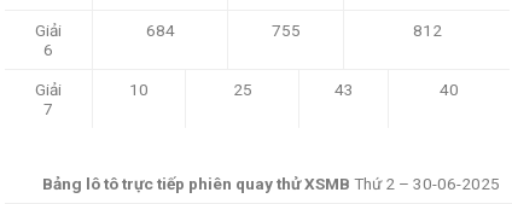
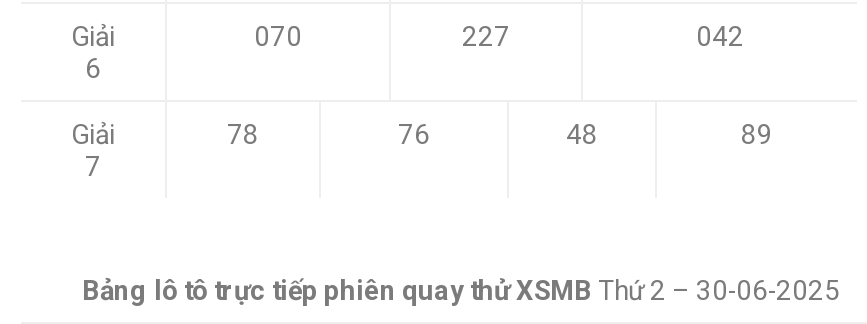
- 684
+ 070

- 755
+ 227

- 812
+ 042

- 10
+ 78

- 25
+ 76

- 43
+ 48

- 40
+ 89
